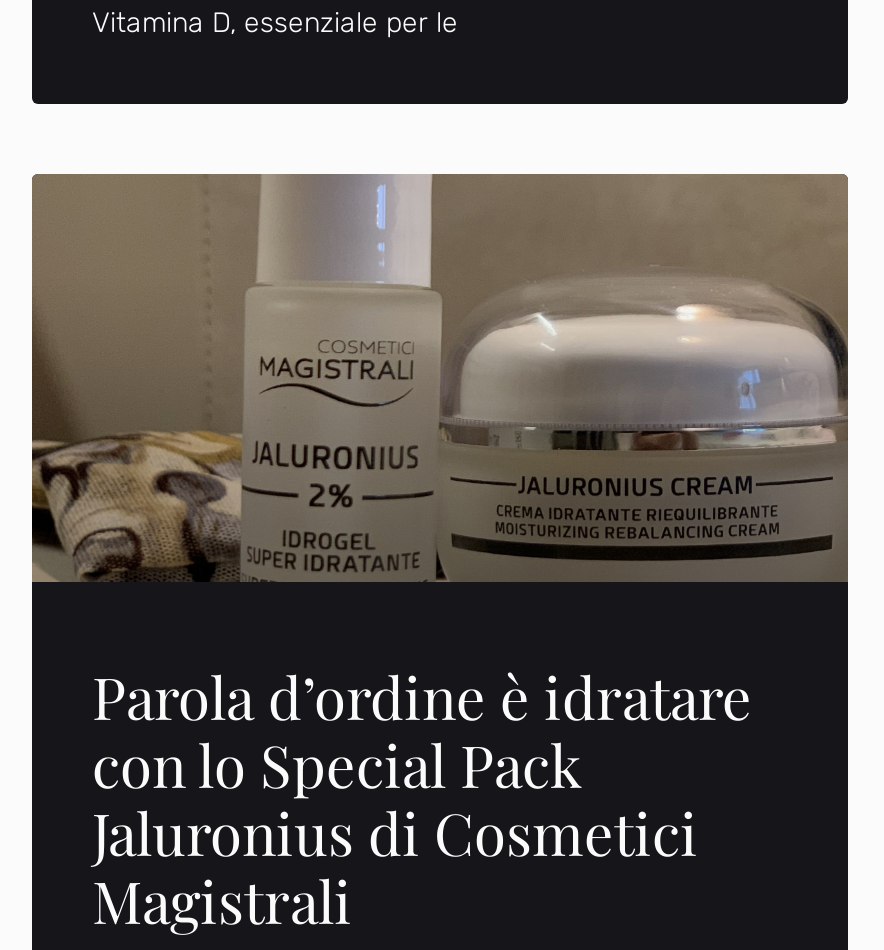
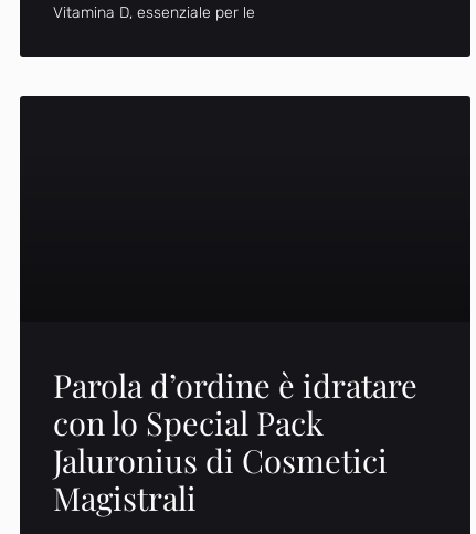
- [image]
